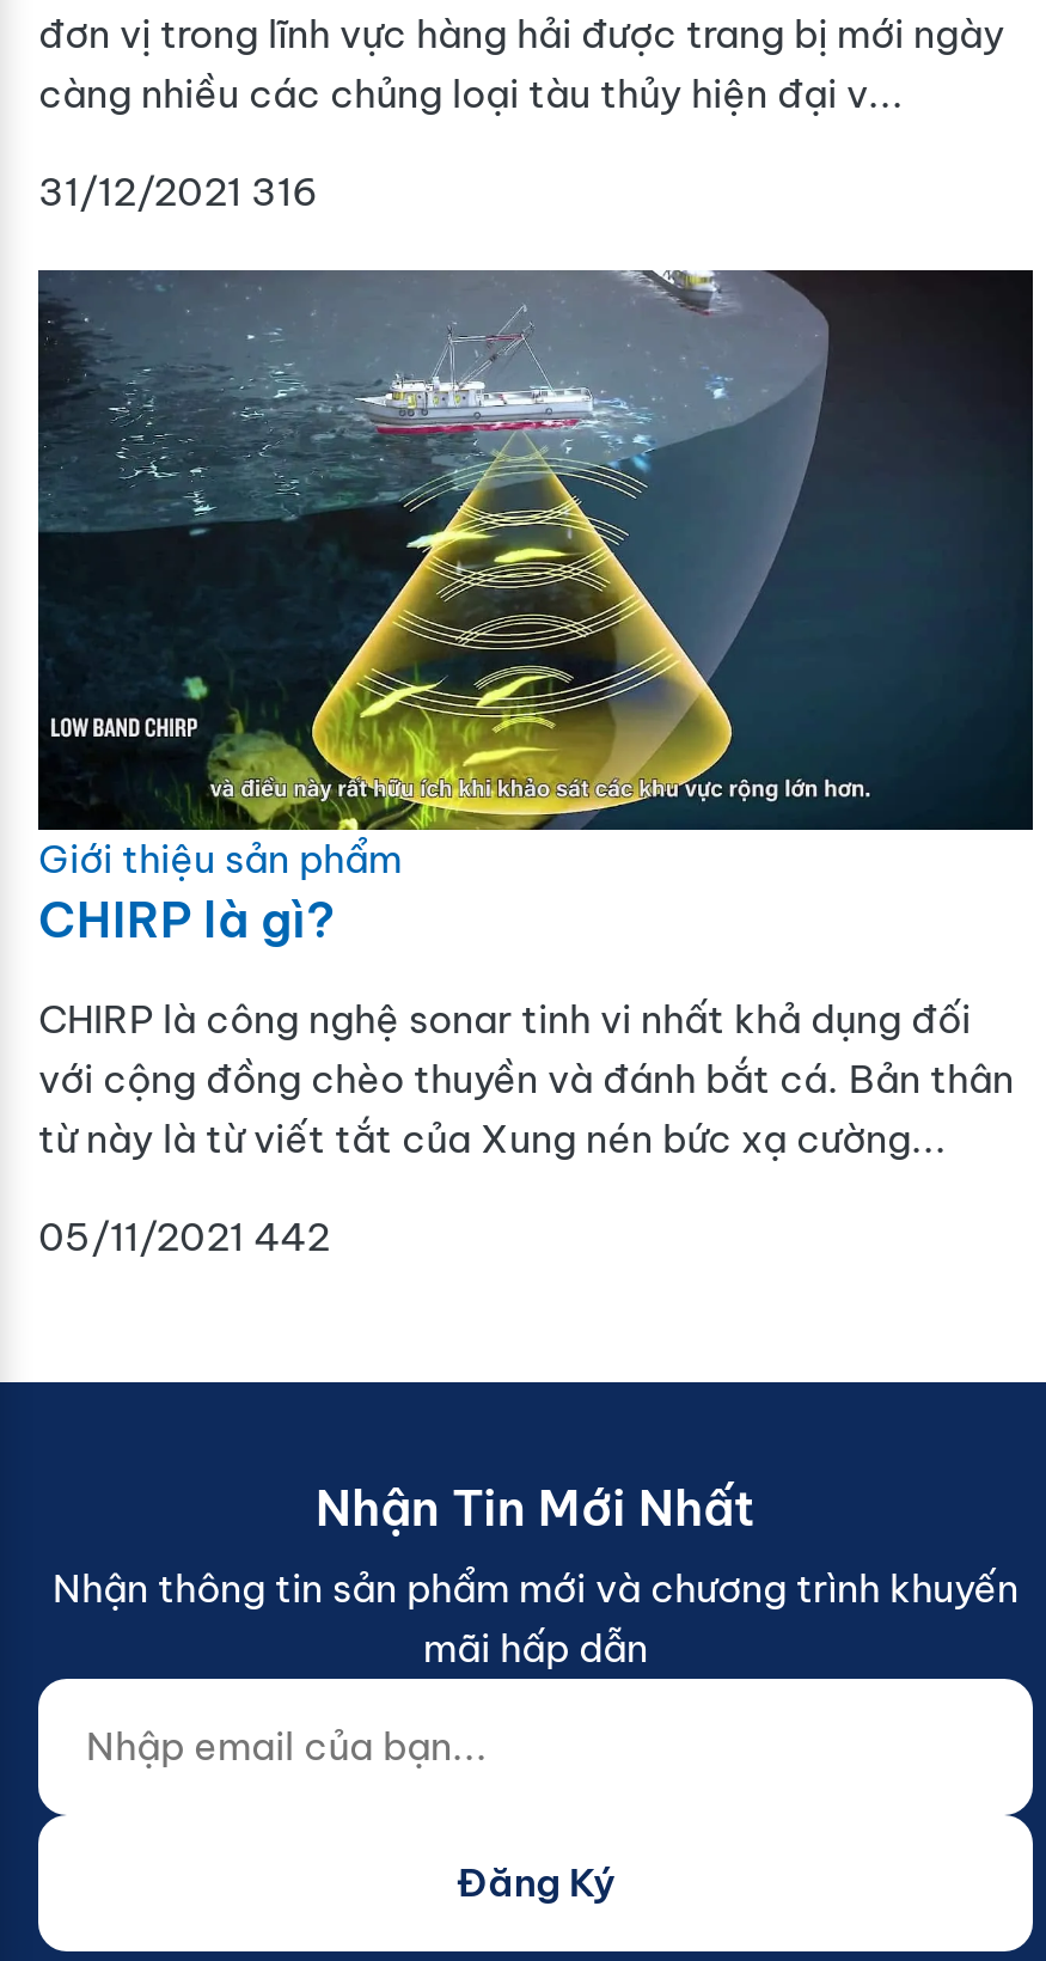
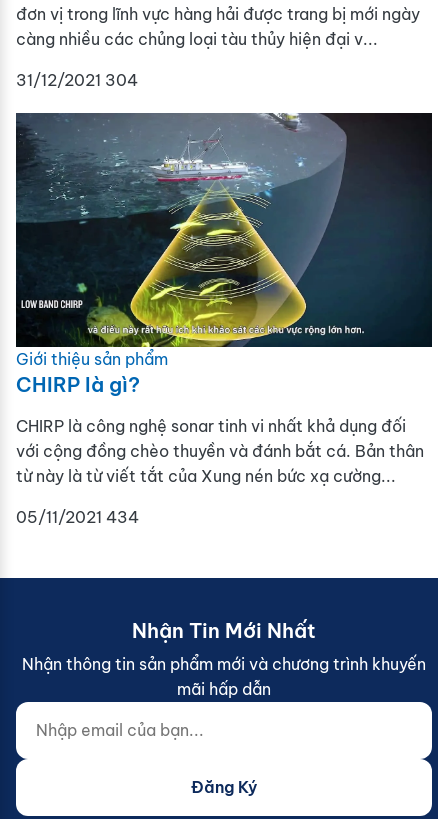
- 31/12/2021 316
+ 31/12/2021 304

- 05/11/2021 442
+ 05/11/2021 434
